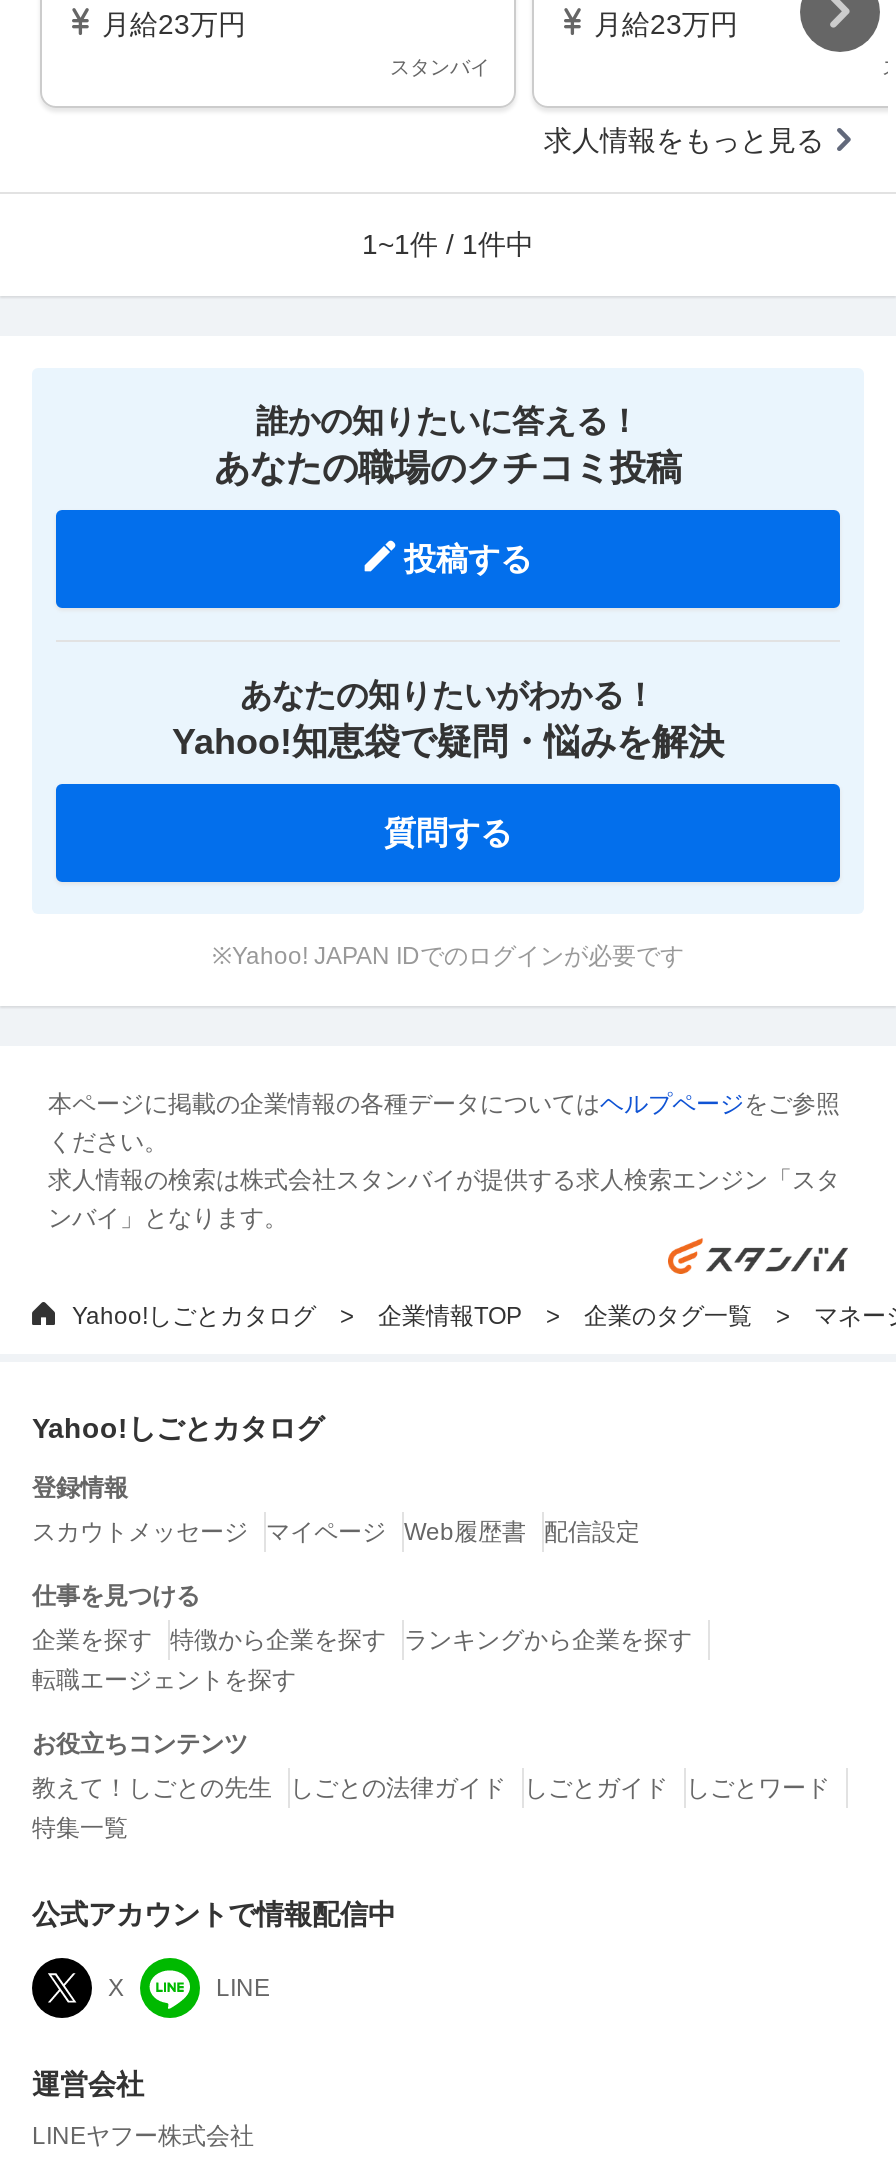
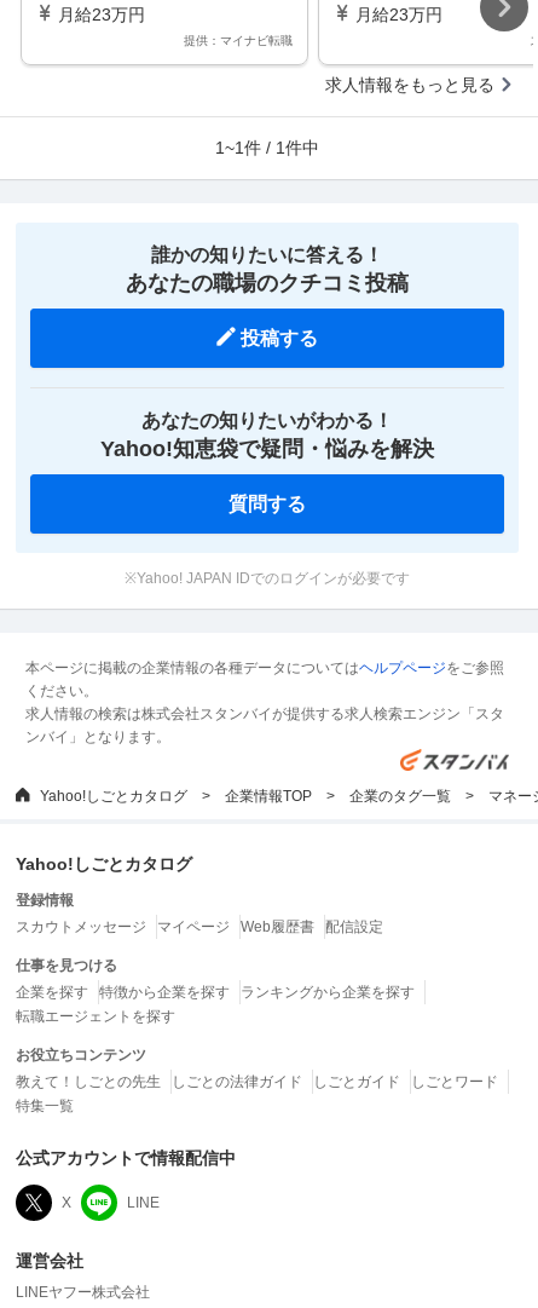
- スタンバイ
+ 提供：マイナビ転職
